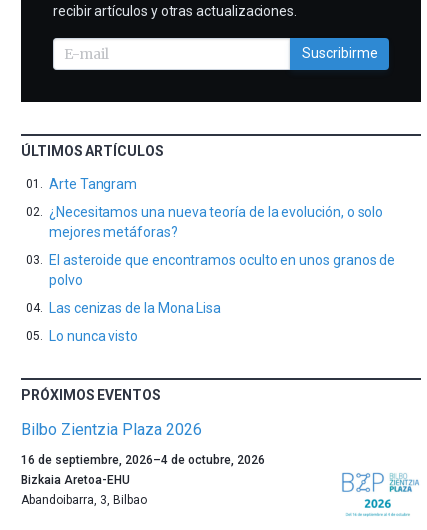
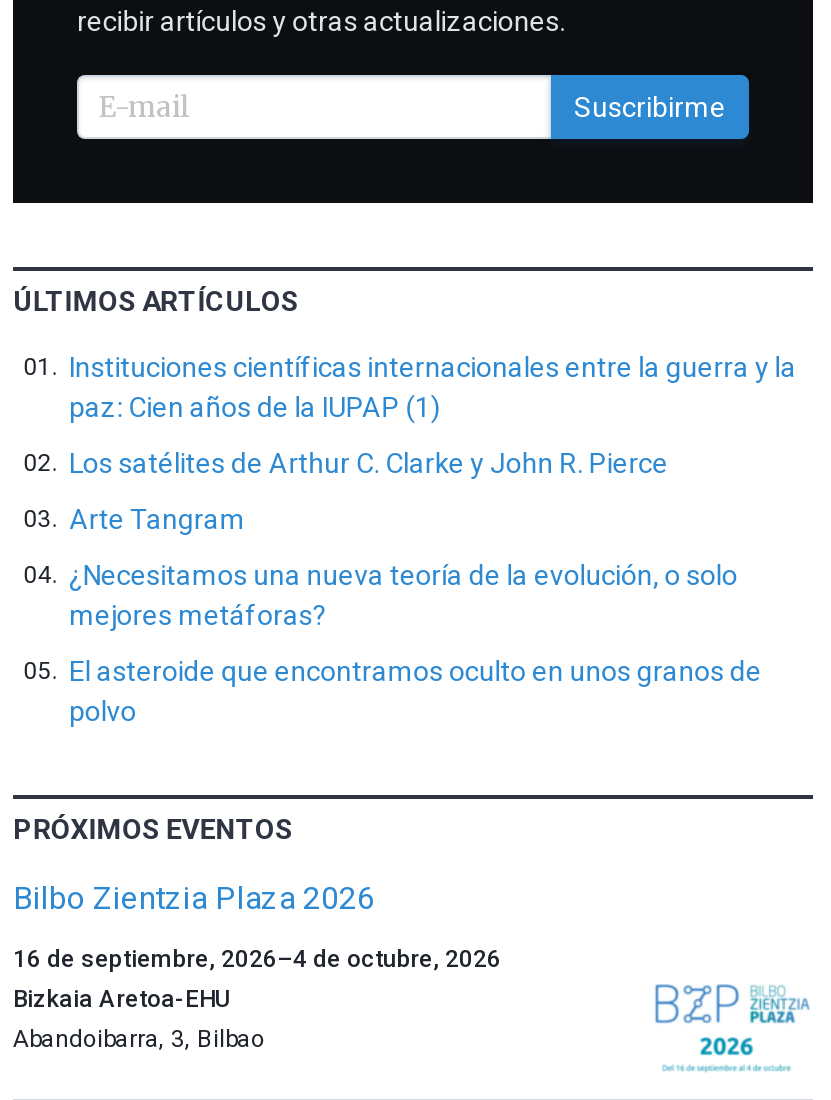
+ Instituciones científicas internacionales entre la guerra y la
+ paz: Cien años de la IUPAP (1)
+ Los satélites de Arthur C. Clarke y John R. Pierce

moved down: Arte Tangram | ¿Necesitamos una nueva teoría de la evolución, o solo | mejores metáforas? | El asteroide que encontramos oculto en unos granos de | polvo

- Las cenizas de la Mona Lisa
- Lo nunca visto
